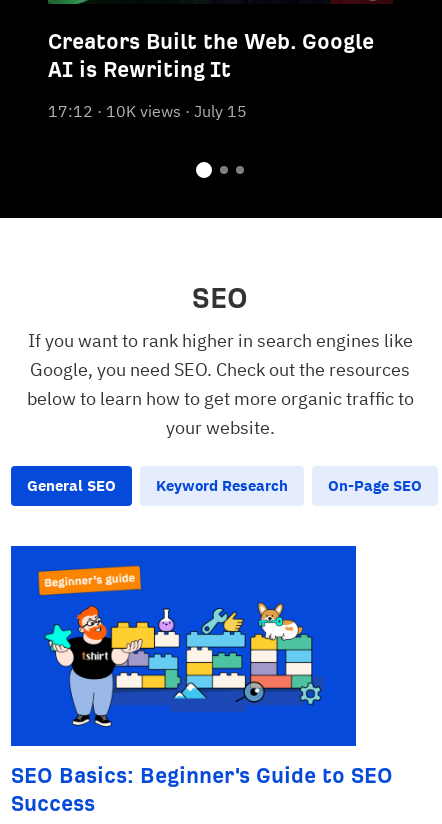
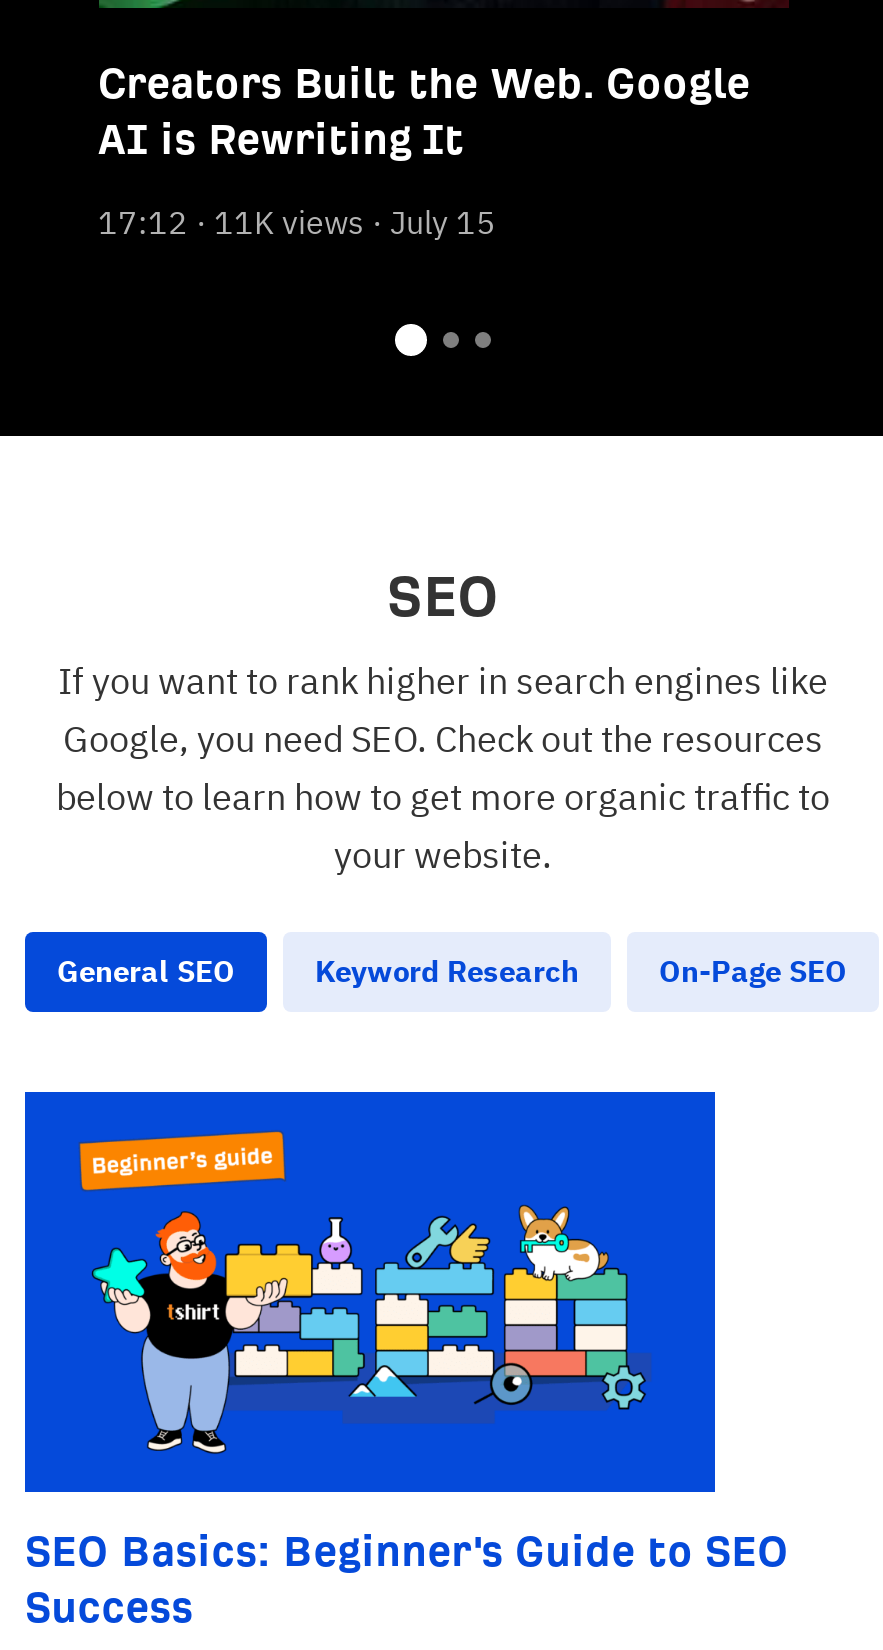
- 17:12 10K views July 15
+ 17:12 11K views July 15
